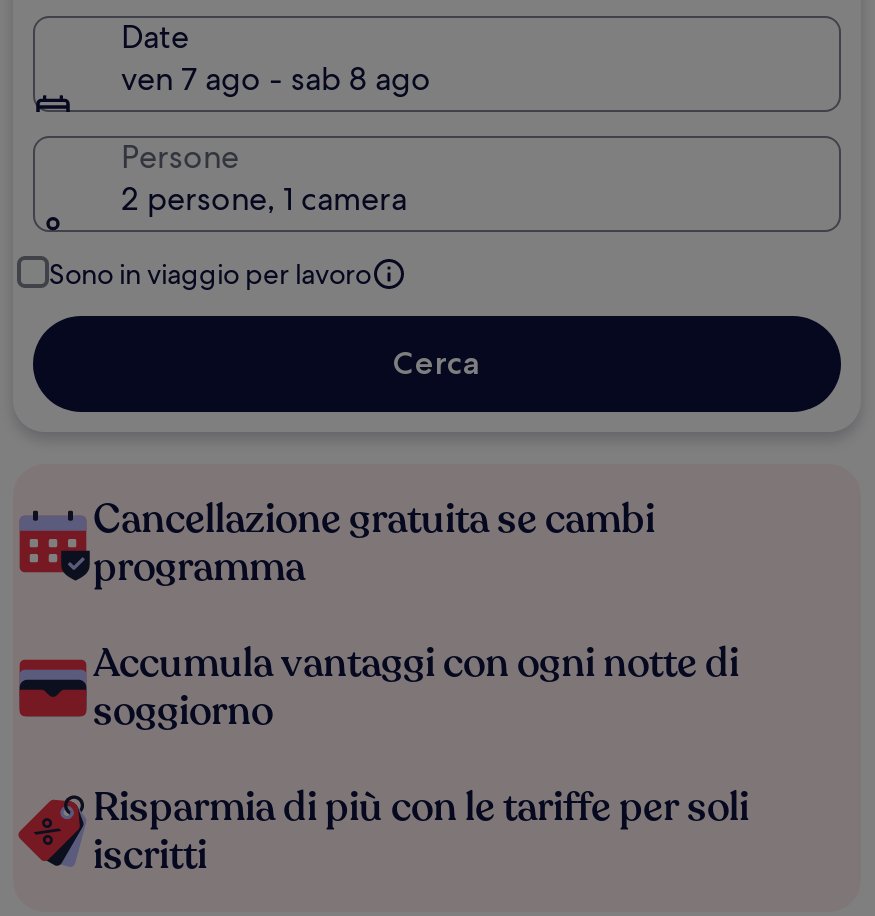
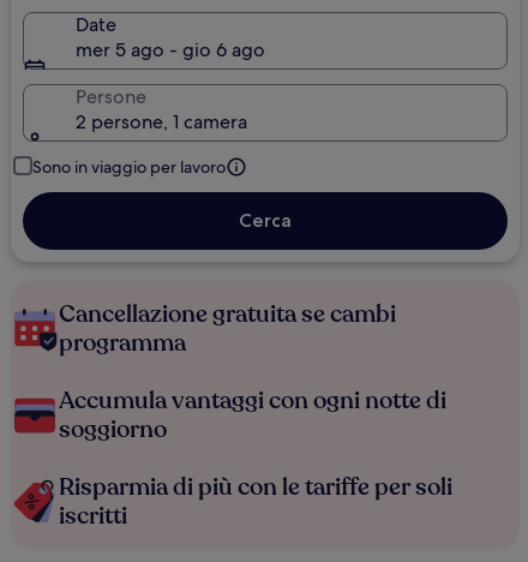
- ven 7 ago - sab 8 ago
+ mer 5 ago - gio 6 ago
